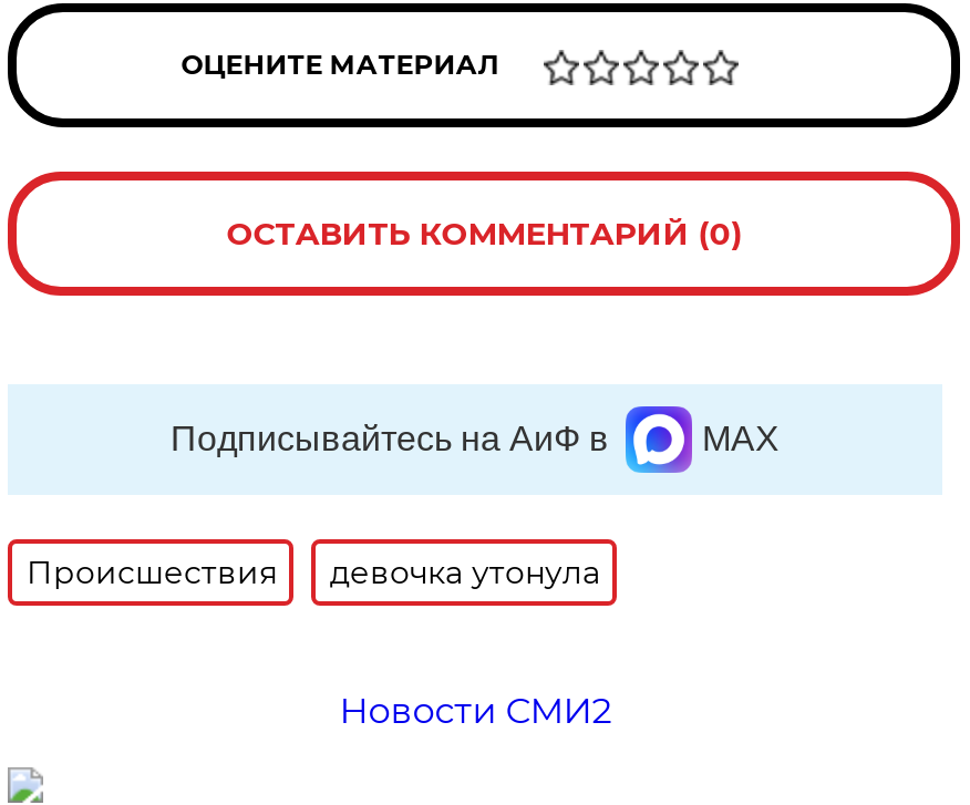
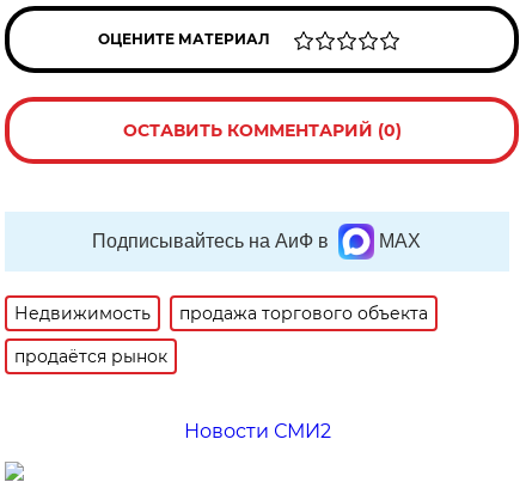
- Происшествия
- девочка утонула
+ Недвижимость
+ продажа торгового объекта
+ продаётся рынок
